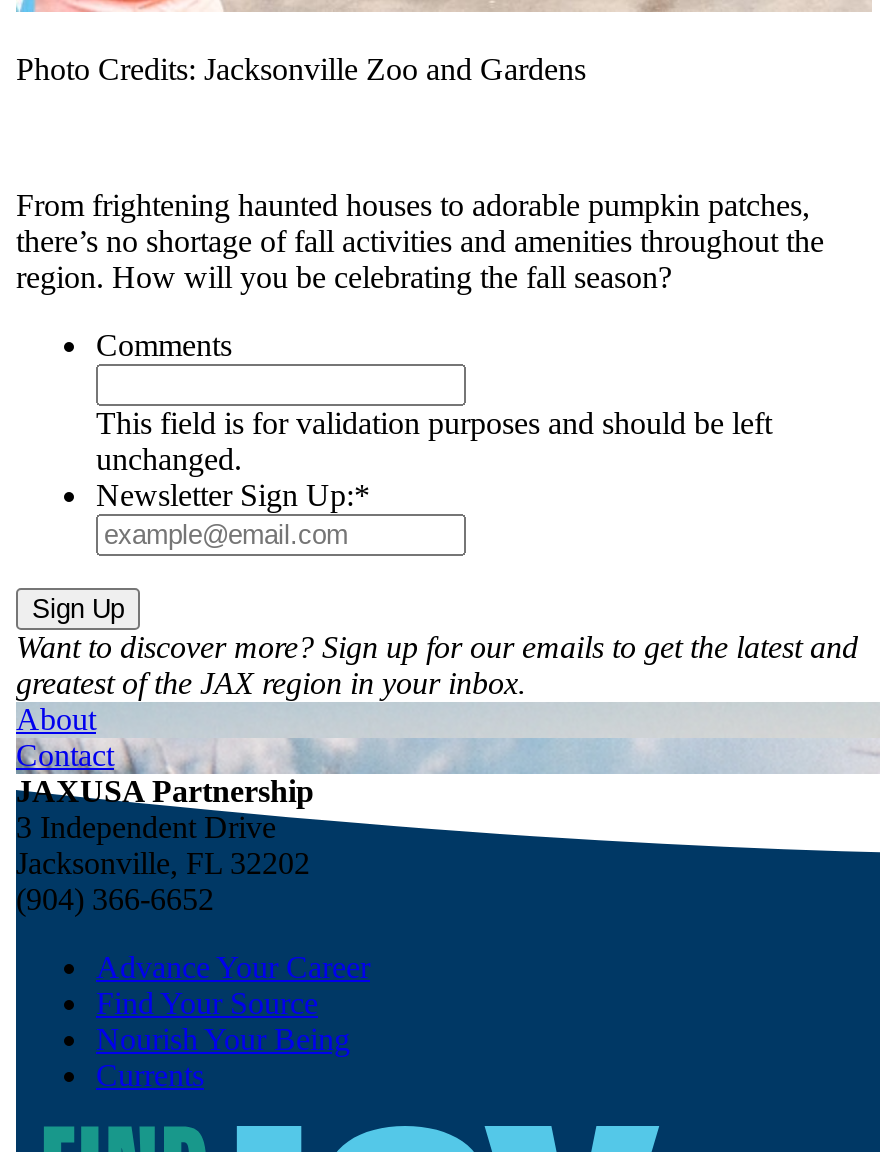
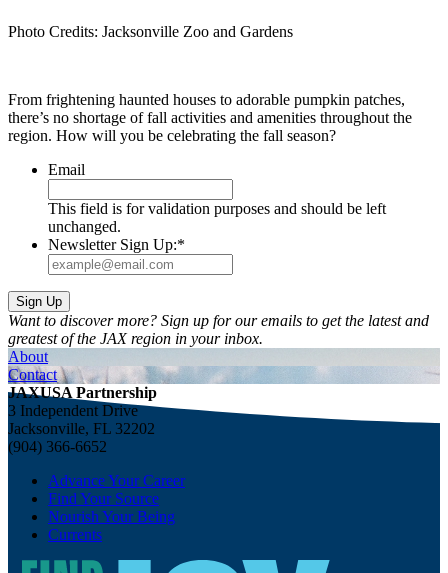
- Comments
+ Email
